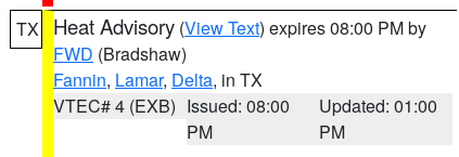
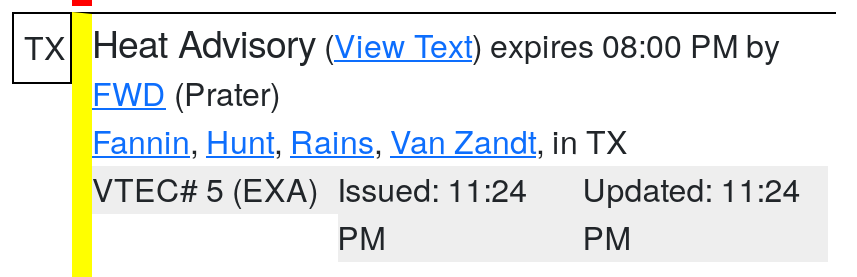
- FWD (Bradshaw)
- Fannin, Lamar, Delta, in TX
- VTEC# 4 (EXB) Issued: 08:00
+ FWD (Prater)
+ Fannin, Hunt, Rains, Van Zandt, in TX
+ VTEC# 5 (EXA) Issued: 11:24

- Updated: 01:00
+ Updated: 11:24
